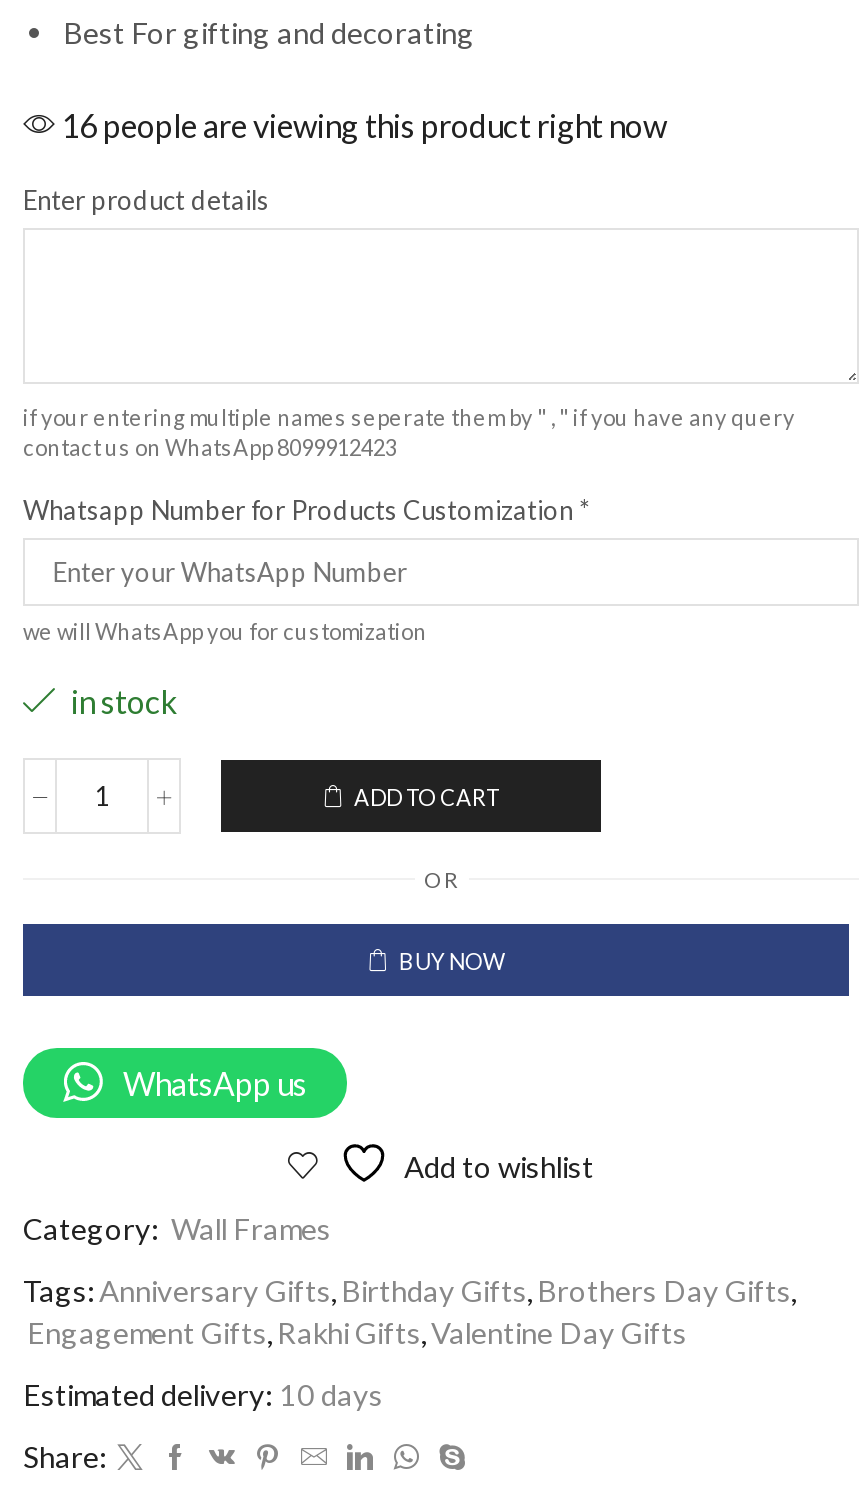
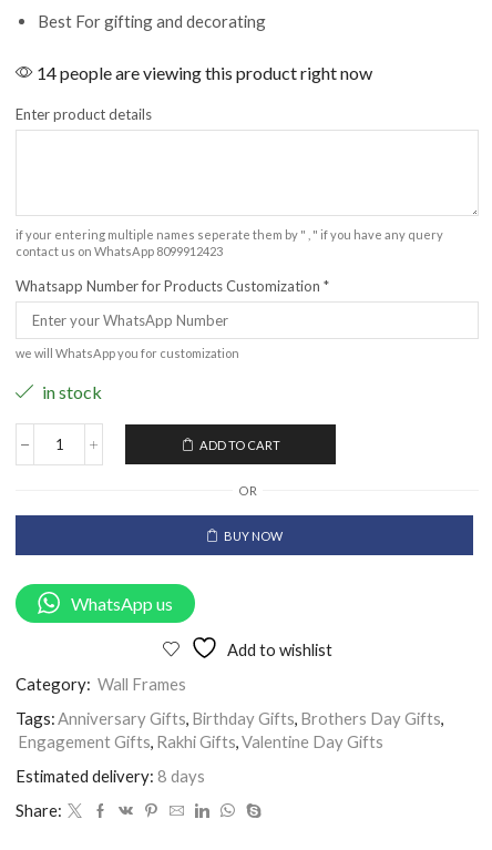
- 16 people are viewing this product right now
+ 14 people are viewing this product right now

- Estimated delivery: 10 days
+ Estimated delivery: 8 days
